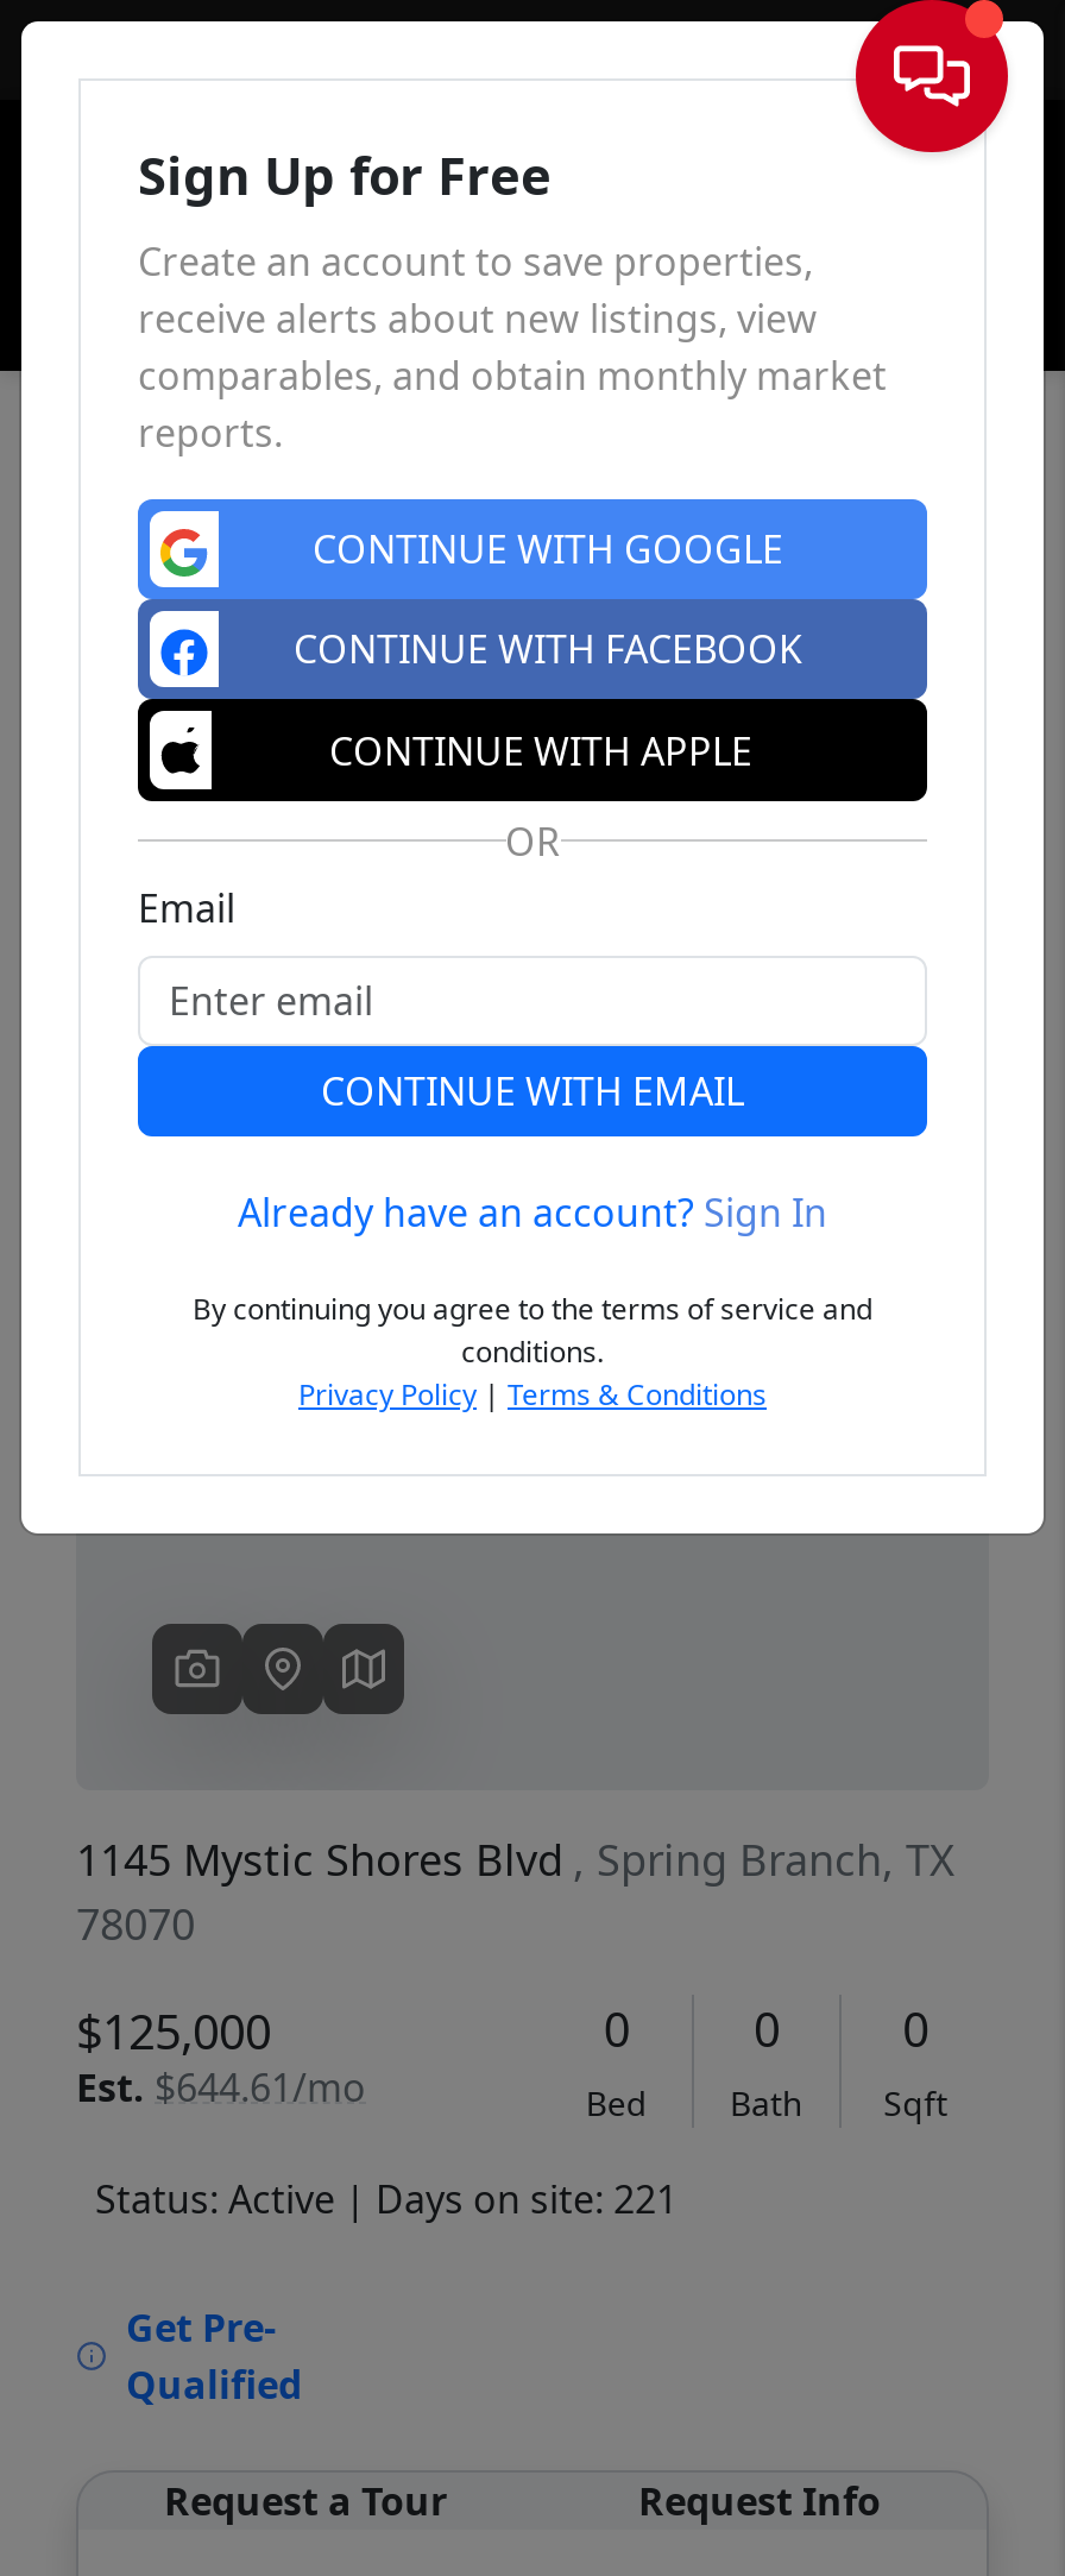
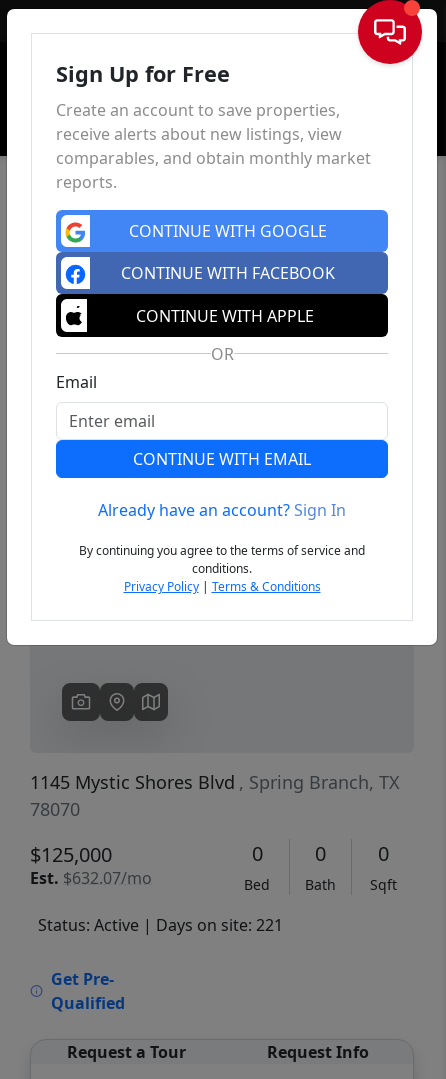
- Est. $644.61/mo
+ Est. $632.07/mo
